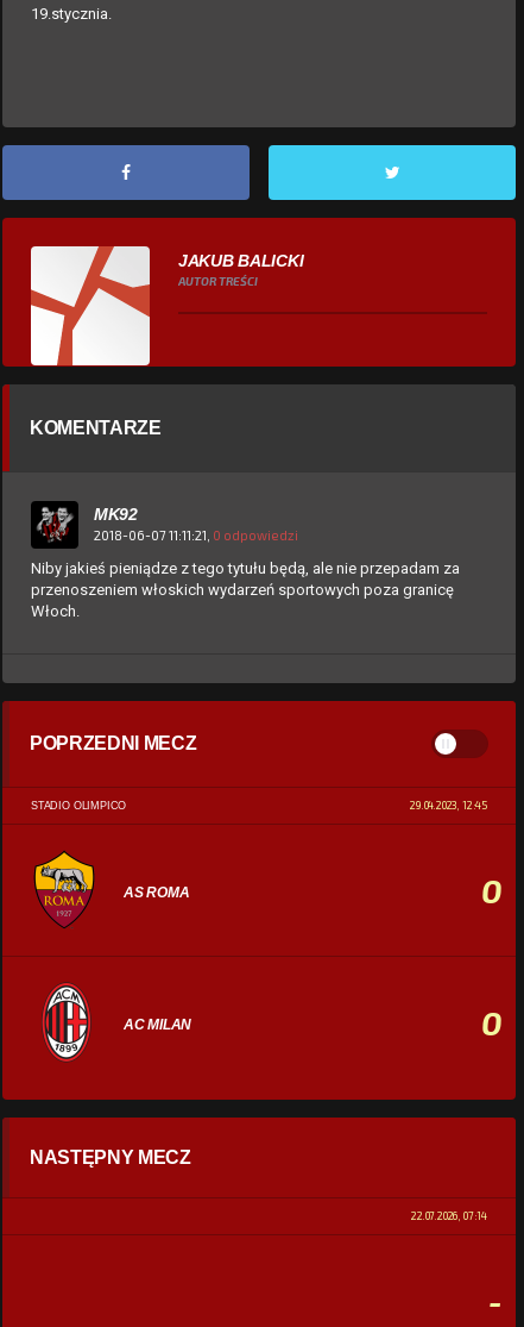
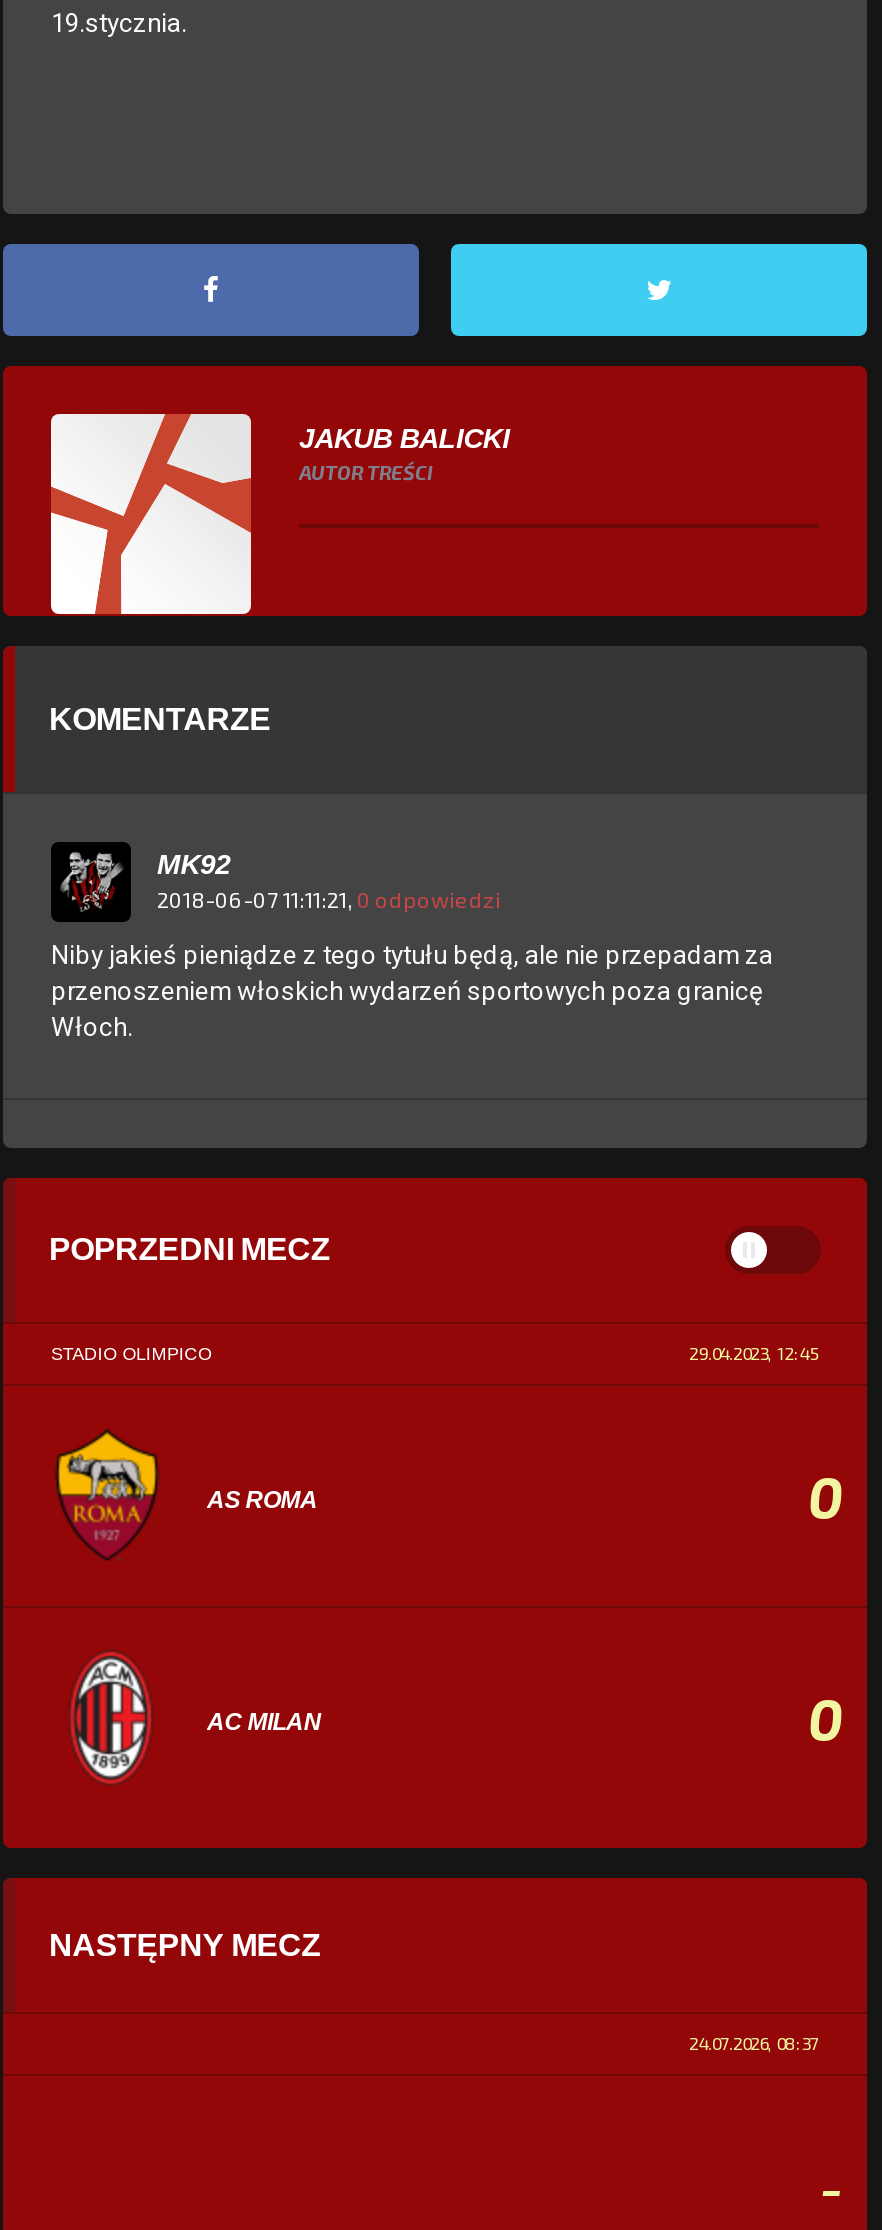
- 22.07.2026, 07:14
+ 24.07.2026, 08:37
